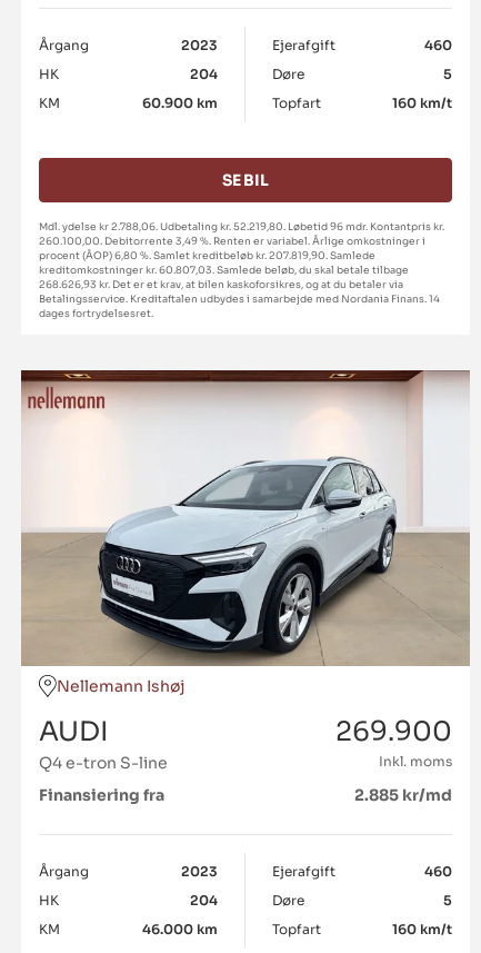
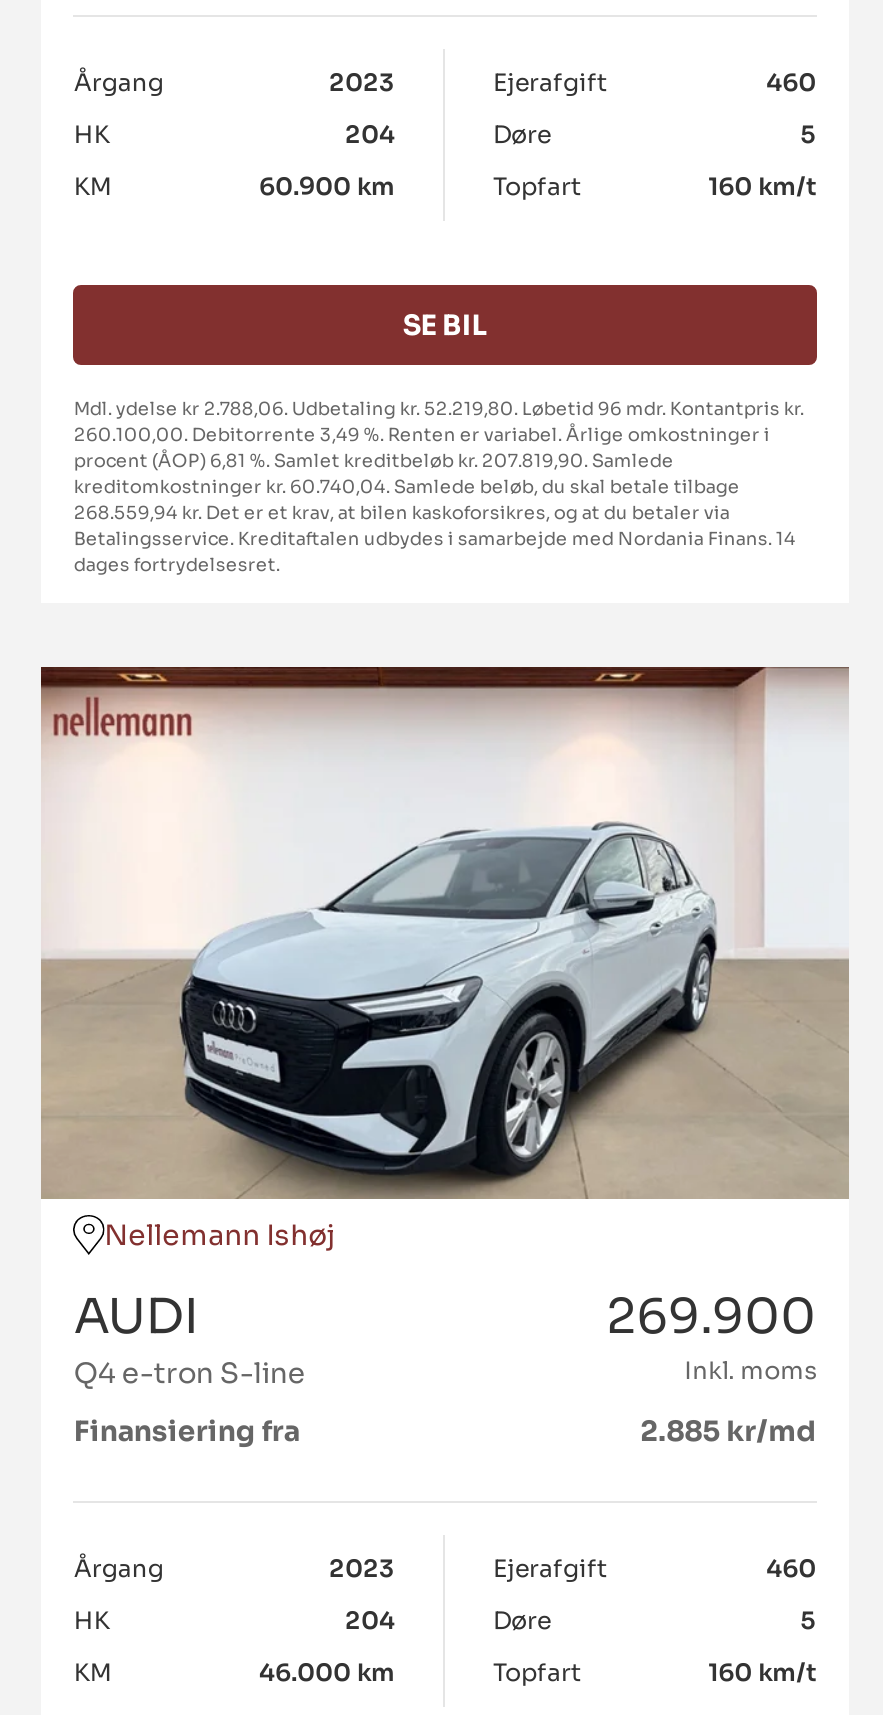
- procent (ÅOP) 6,80 %. Samlet kreditbeløb kr. 207.819,90. Samlede
+ procent (ÅOP) 6,81 %. Samlet kreditbeløb kr. 207.819,90. Samlede

- kreditomkostninger kr. 60.807,03. Samlede beløb, du skal betale tilbage
+ kreditomkostninger kr. 60.740,04. Samlede beløb, du skal betale tilbage

- 268.626,93 kr. Det er et krav, at bilen kaskoforsikres, og at du betaler via
+ 268.559,94 kr. Det er et krav, at bilen kaskoforsikres, og at du betaler via
